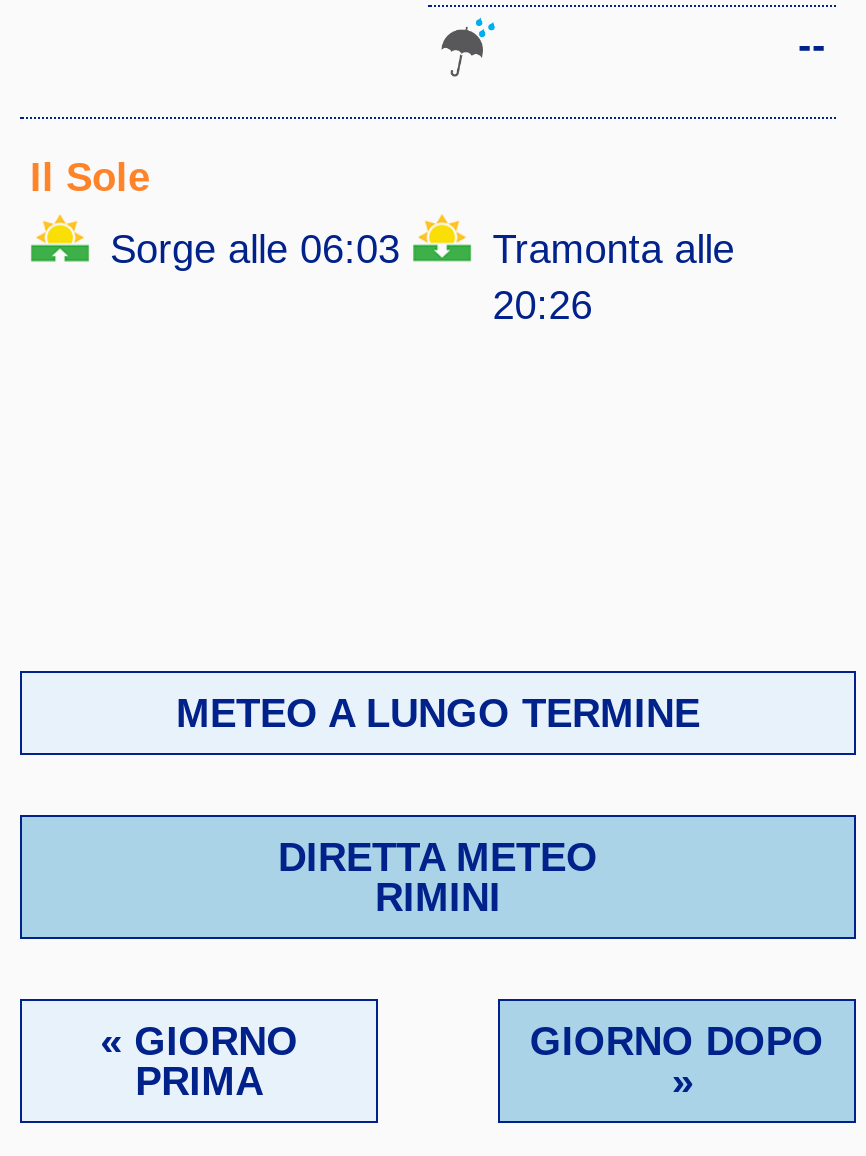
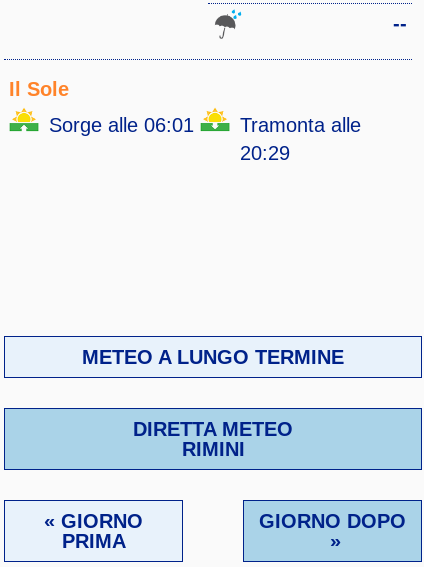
- Sorge alle 06:03
+ Sorge alle 06:01

- 20:26
+ 20:29
